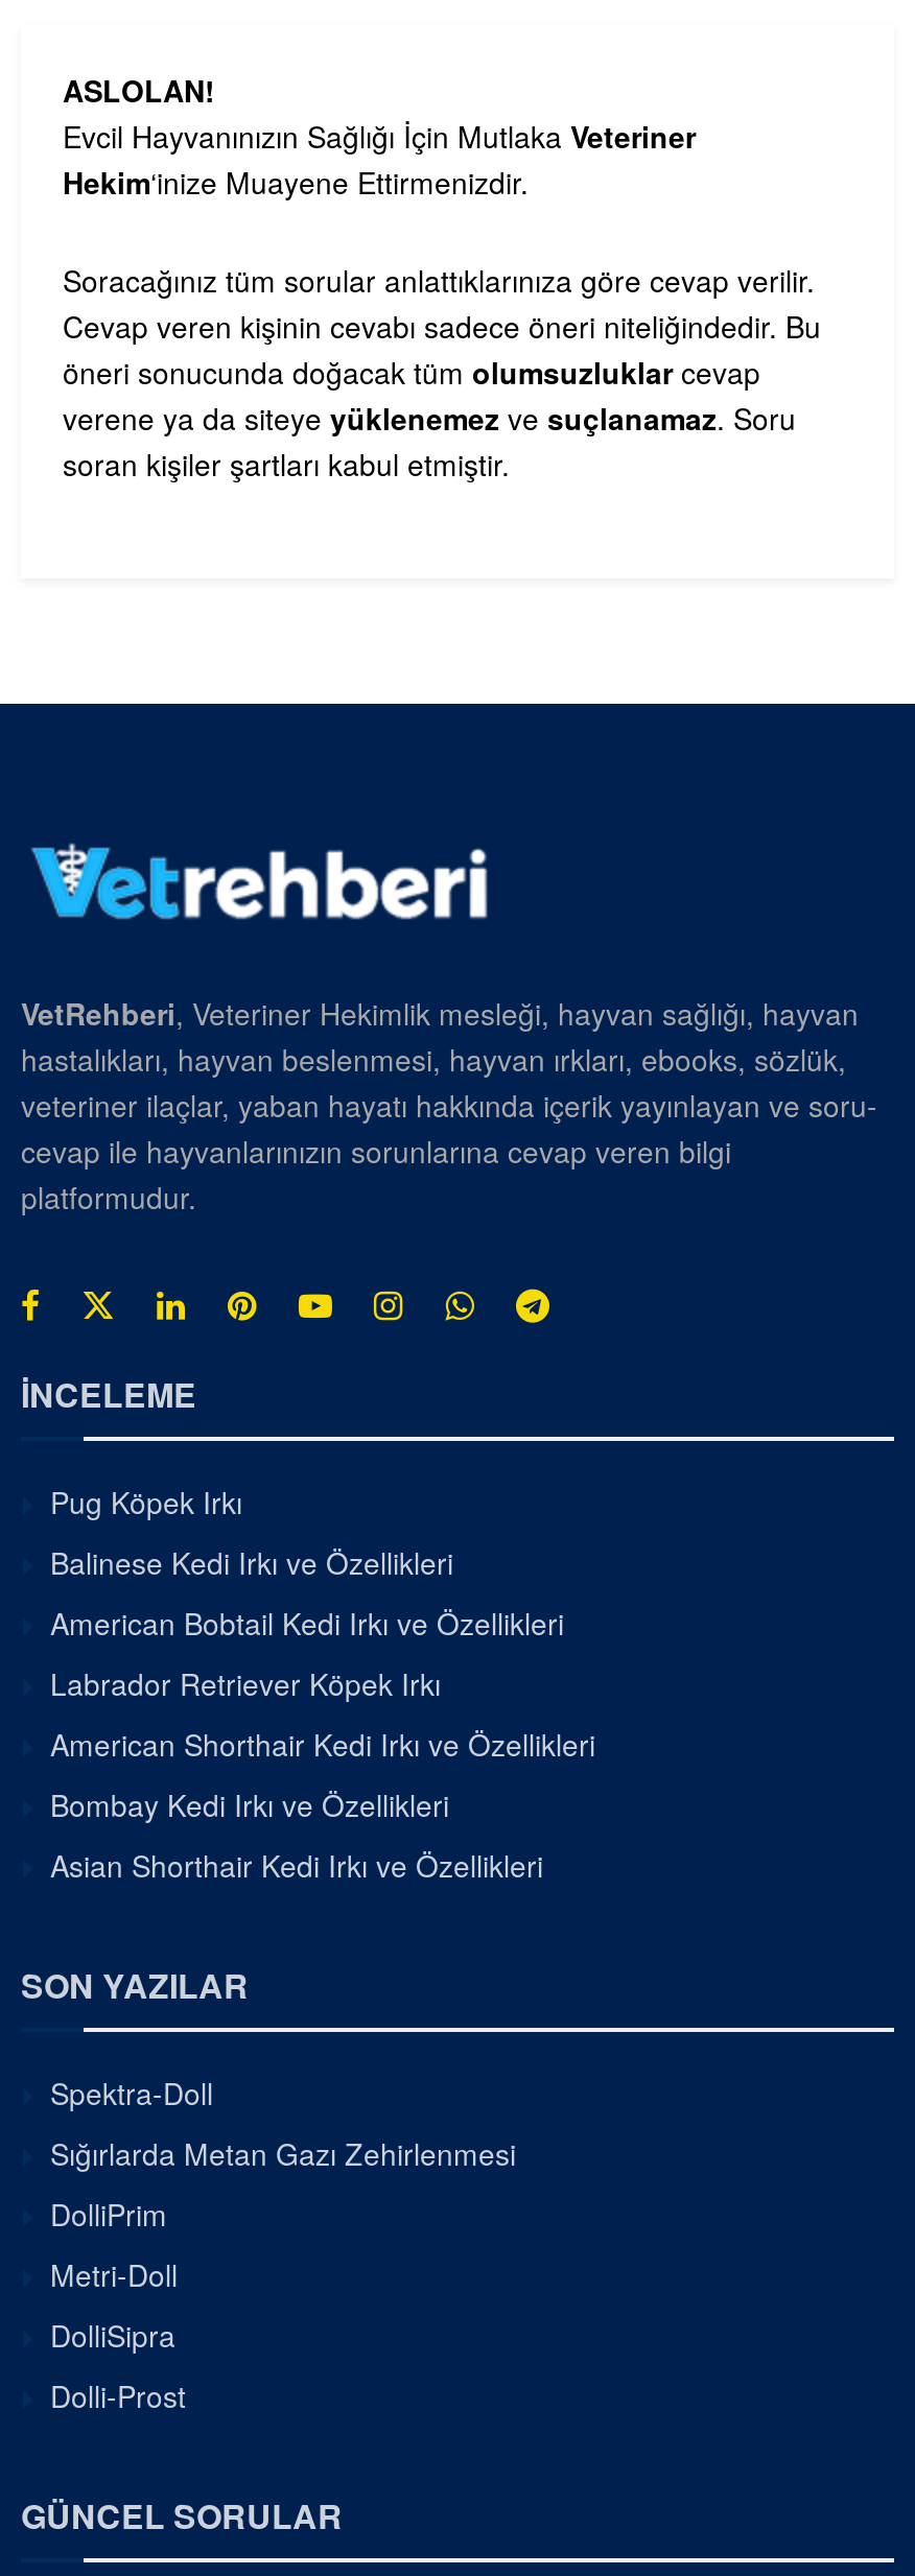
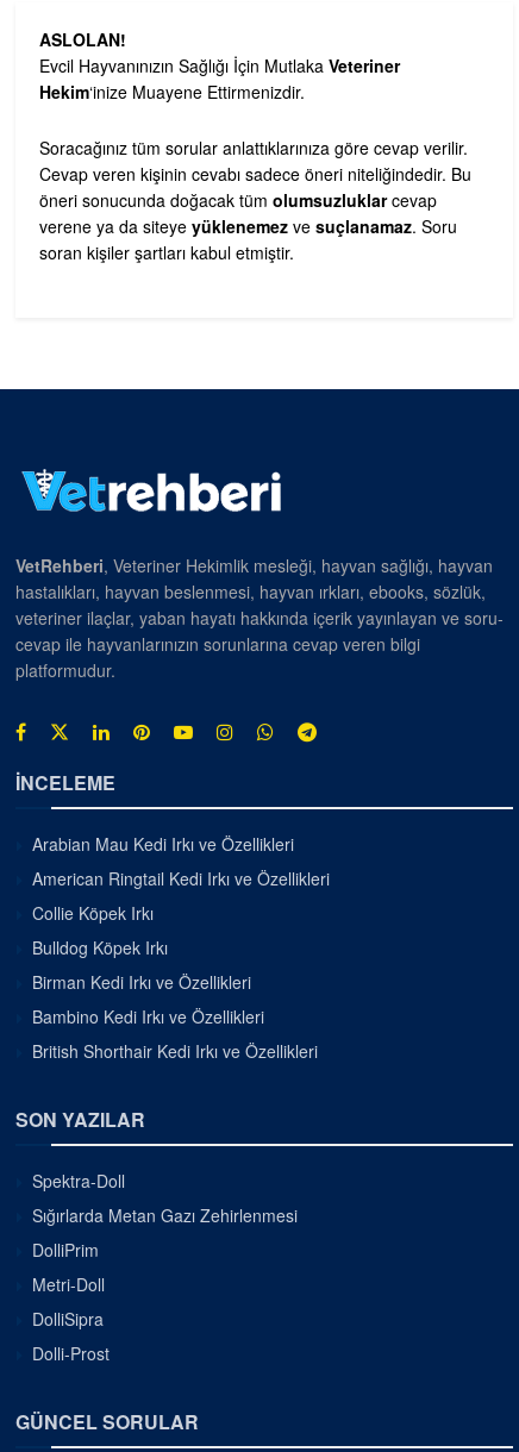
- Pug Köpek Irkı
- Balinese Kedi Irkı ve Özellikleri
- American Bobtail Kedi Irkı ve Özellikleri
- Labrador Retriever Köpek Irkı
- American Shorthair Kedi Irkı ve Özellikleri
- Bombay Kedi Irkı ve Özellikleri
- Asian Shorthair Kedi Irkı ve Özellikleri
+ Arabian Mau Kedi Irkı ve Özellikleri
+ American Ringtail Kedi Irkı ve Özellikleri
+ Collie Köpek Irkı
+ Bulldog Köpek Irkı
+ Birman Kedi Irkı ve Özellikleri
+ Bambino Kedi Irkı ve Özellikleri
+ British Shorthair Kedi Irkı ve Özellikleri
